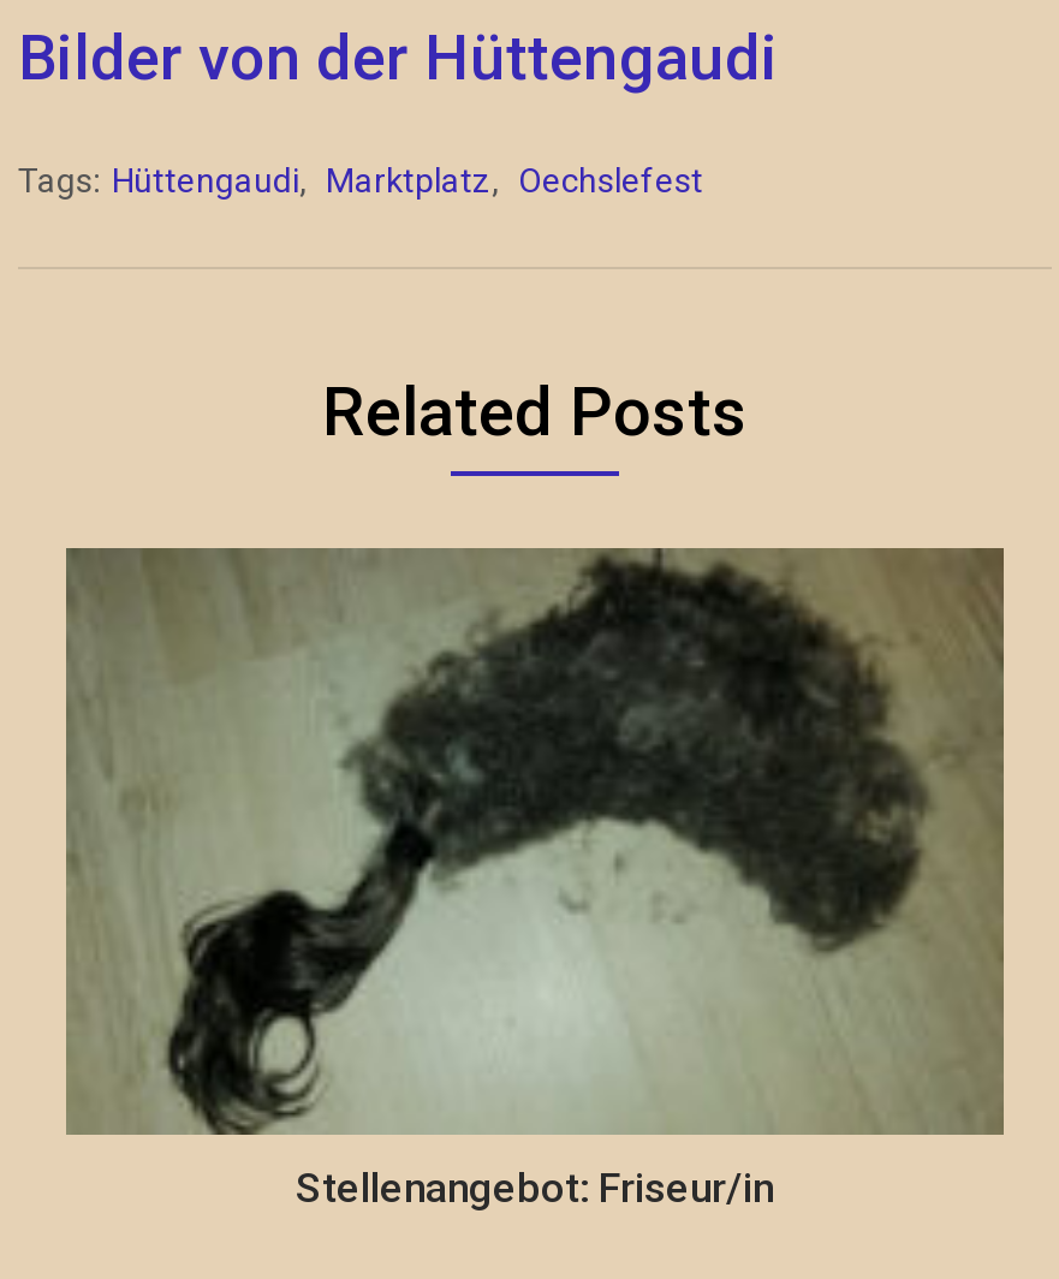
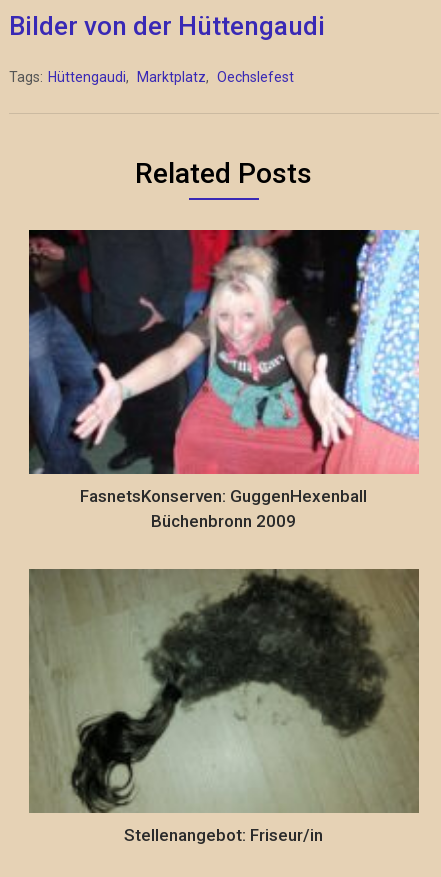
+ [image]
+ FasnetsKonserven: GuggenHexenball
+ Büchenbronn 2009
